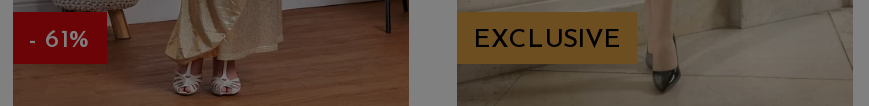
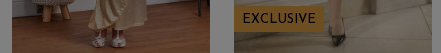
- - 61%
